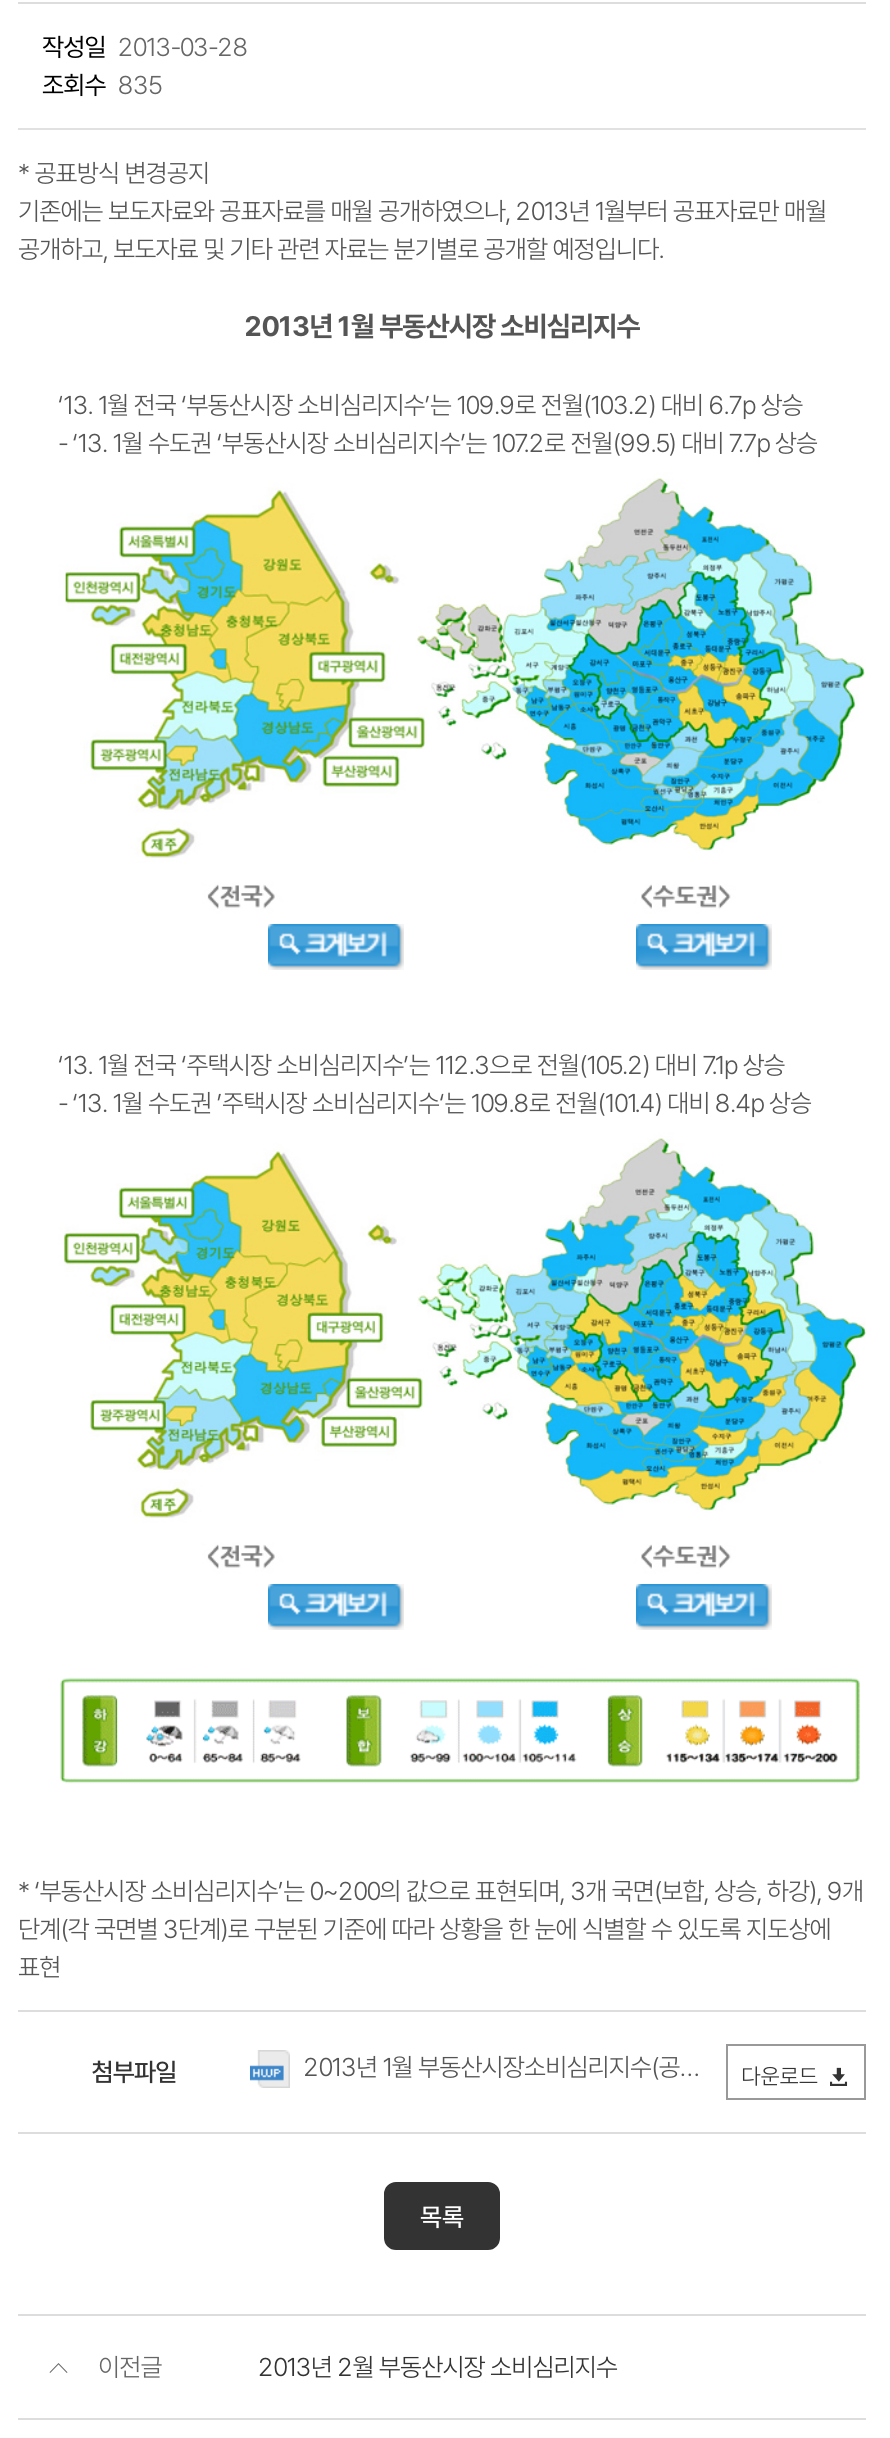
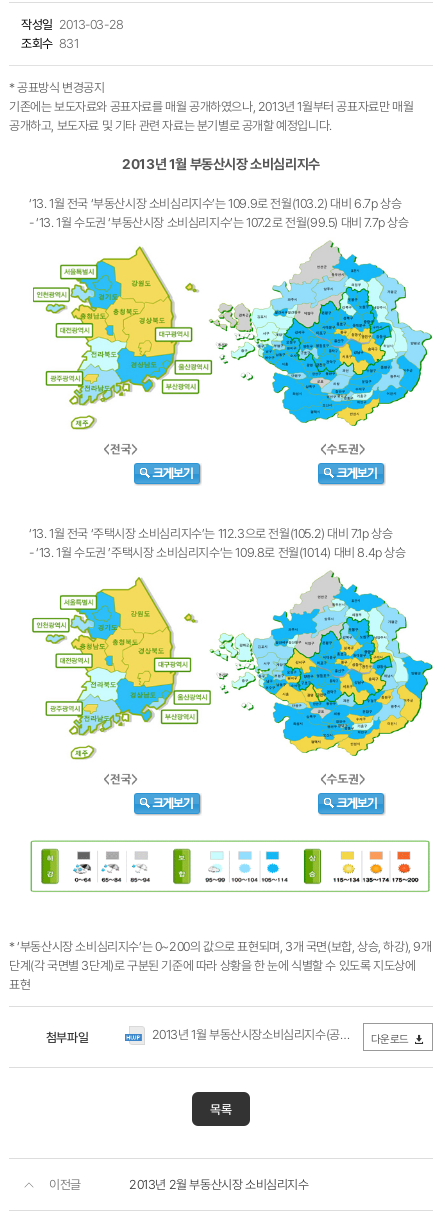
- 조회수 835
+ 조회수 831
